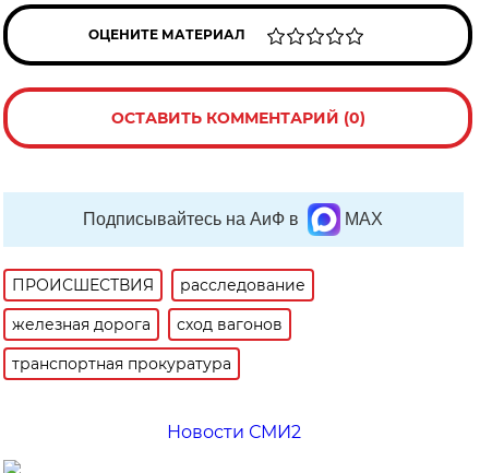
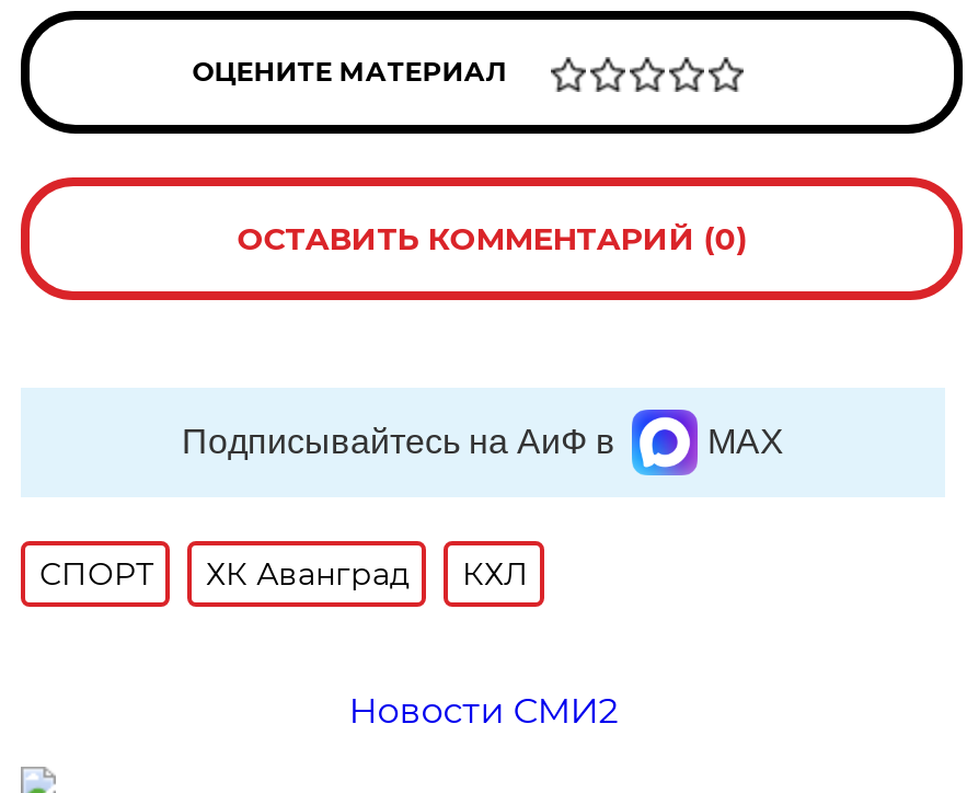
- ПРОИСШЕСТВИЯ
- расследование
- железная дорога
- сход вагонов
- транспортная прокуратура
+ СПОРТ
+ ХК Аванград
+ КХЛ
